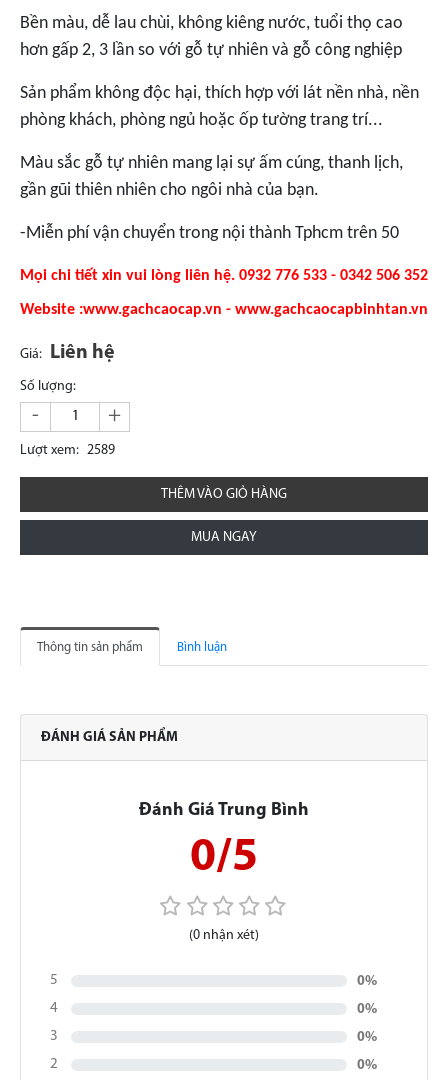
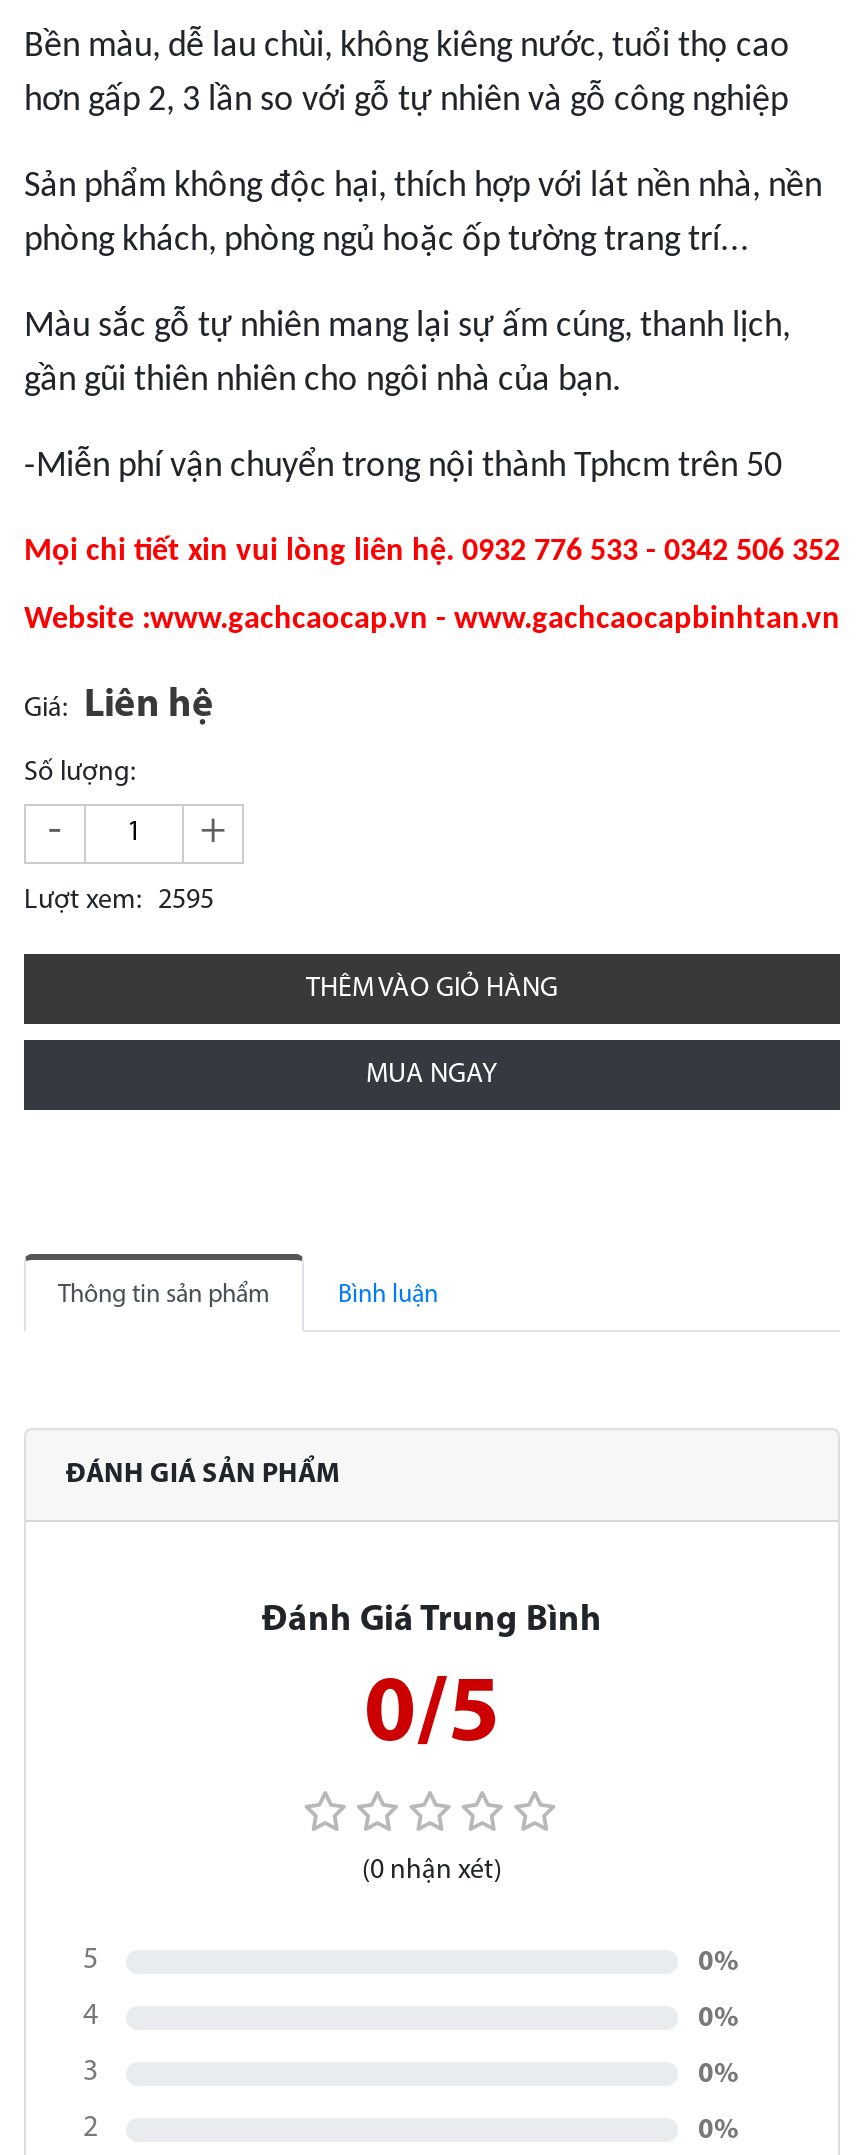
- Lượt xem: 2589
+ Lượt xem: 2595
